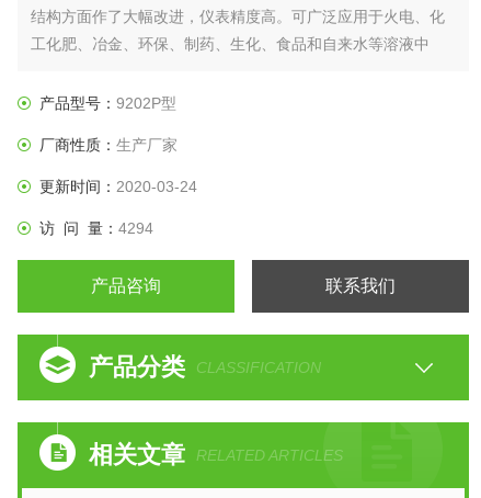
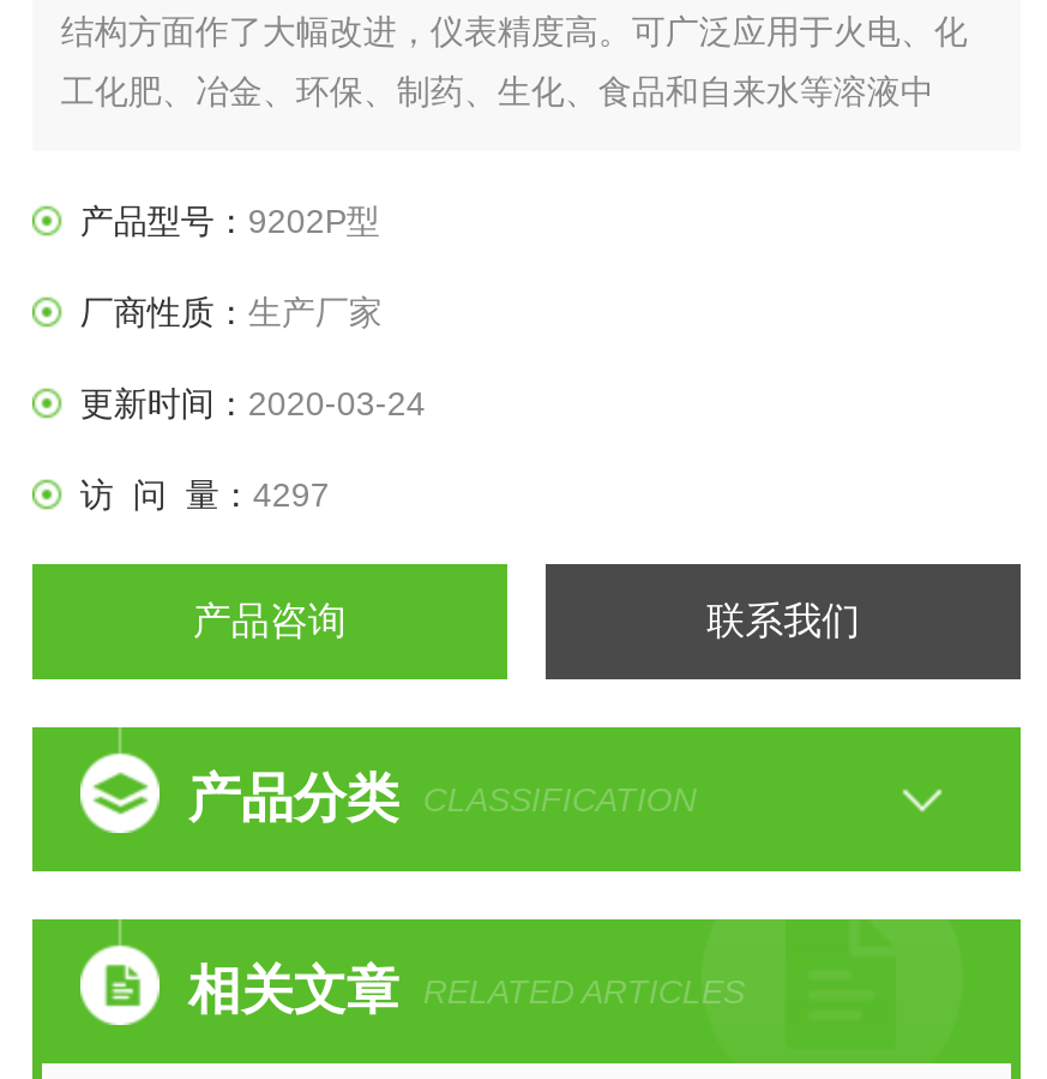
- 访 问 量：4294
+ 访 问 量：4297
